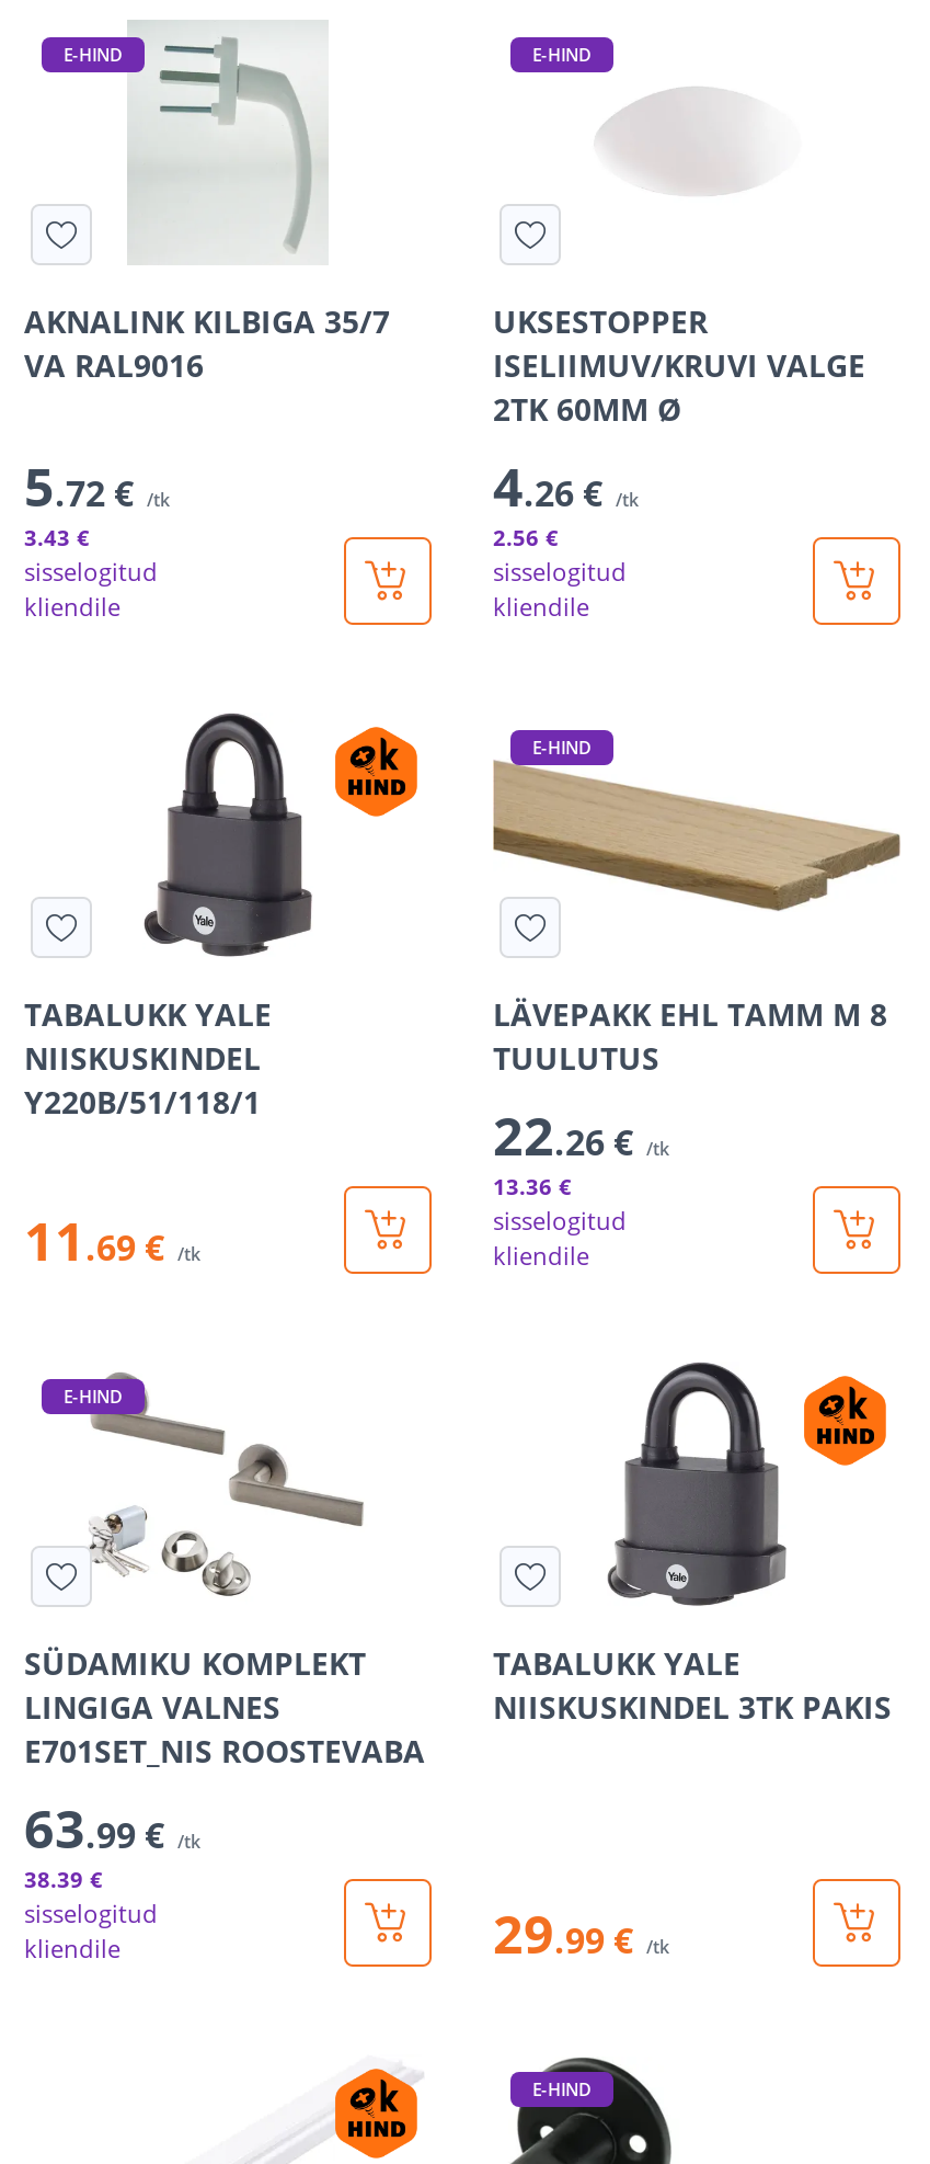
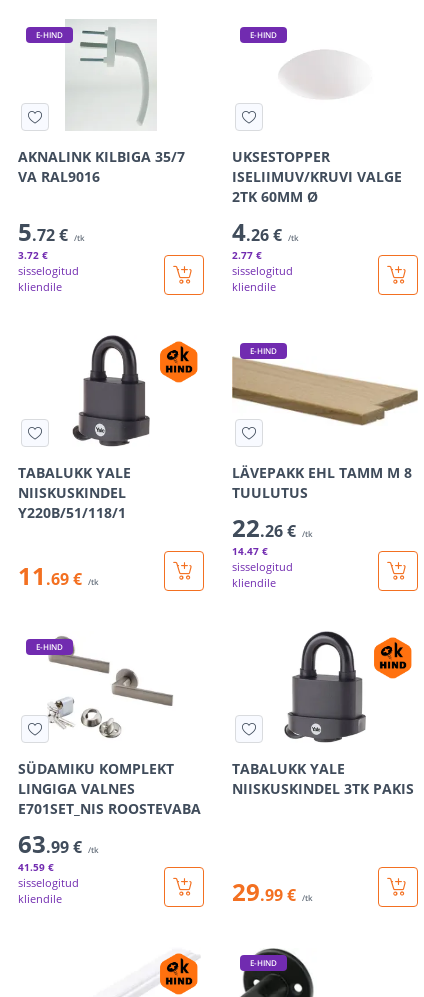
- 3.43 €
+ 3.72 €

- 2.56 €
+ 2.77 €

- 13.36 €
+ 14.47 €

- 38.39 €
+ 41.59 €
